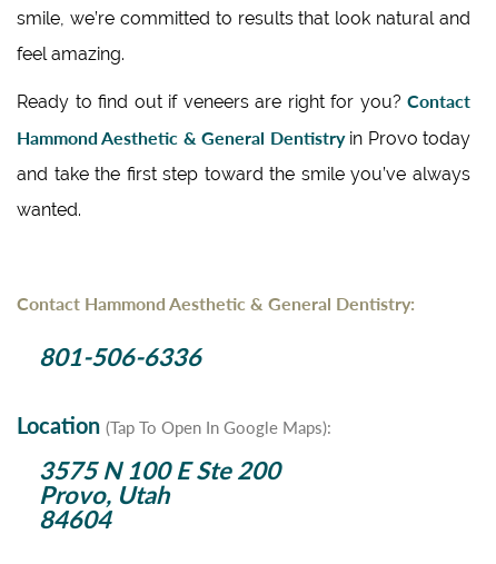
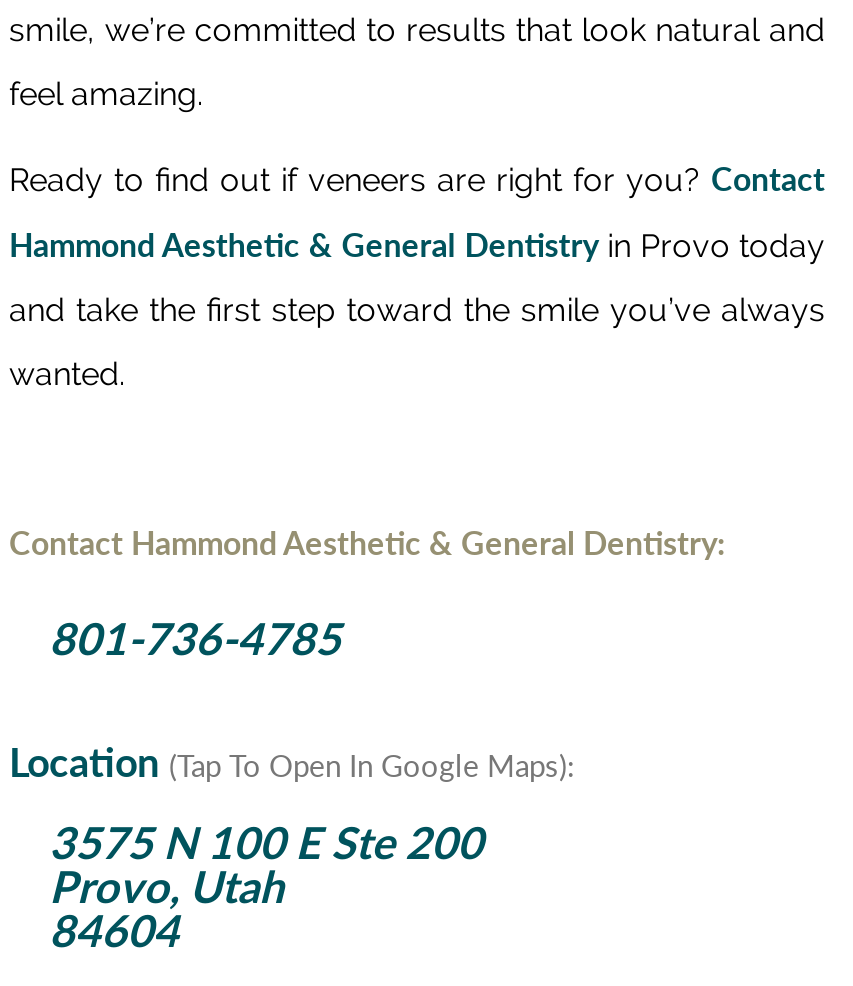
- 801-506-6336
+ 801-736-4785
